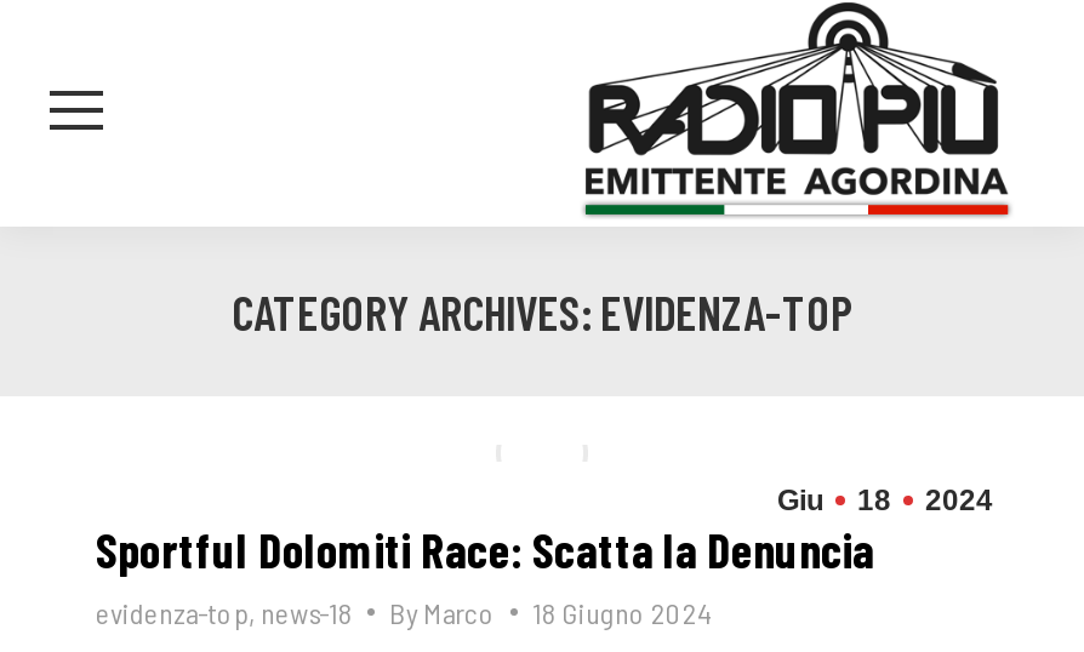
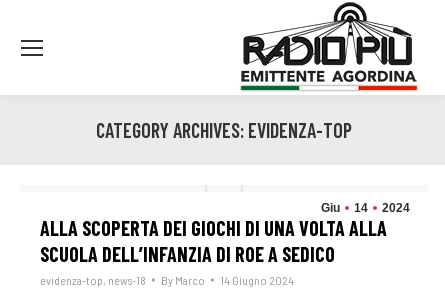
- Giu 18 2024
+ Giu 14 2024

- Sportful Dolomiti Race: Scatta la Denuncia
+ ALLA SCOPERTA DEI GIOCHI DI UNA VOLTA ALLA
+ SCUOLA DELL’INFANZIA DI ROE A SEDICO

- evidenza-top, news-18 By Marco 18 Giugno 2024
+ evidenza-top, news-18 By Marco 14 Giugno 2024
